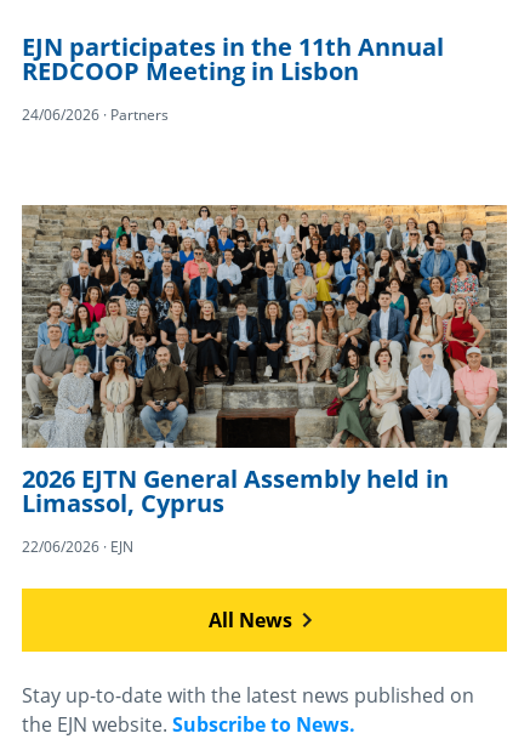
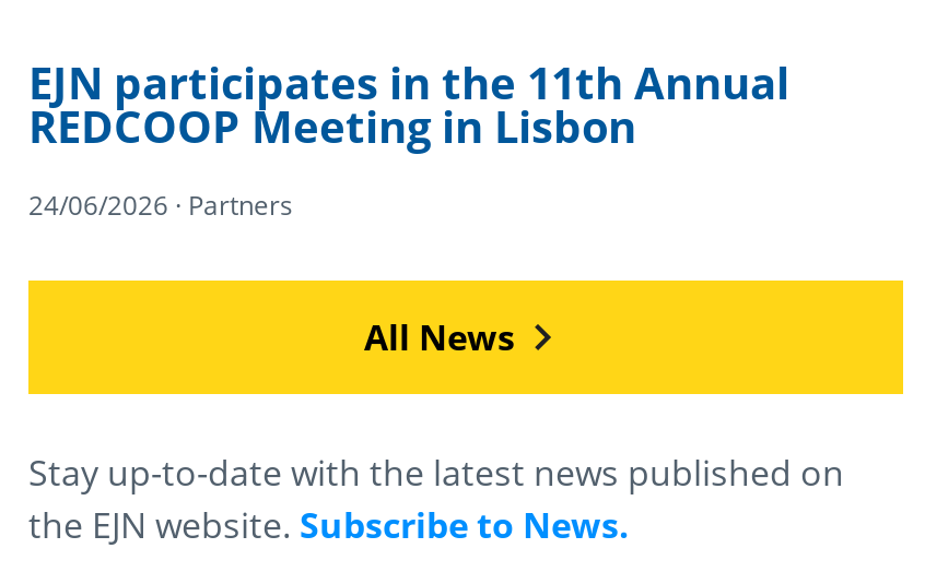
- [image]
- 2026 EJTN General Assembly held in
- Limassol, Cyprus
- 22/06/2026 · EJN
